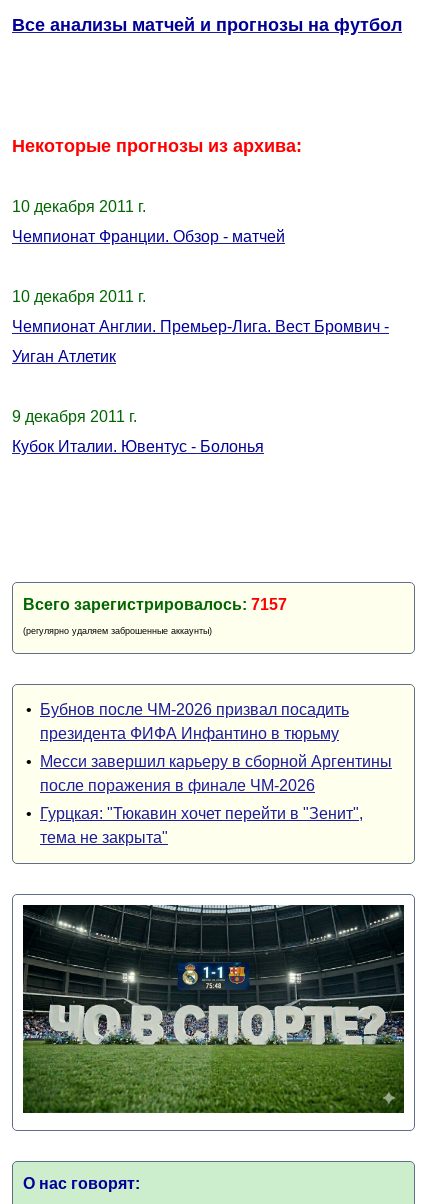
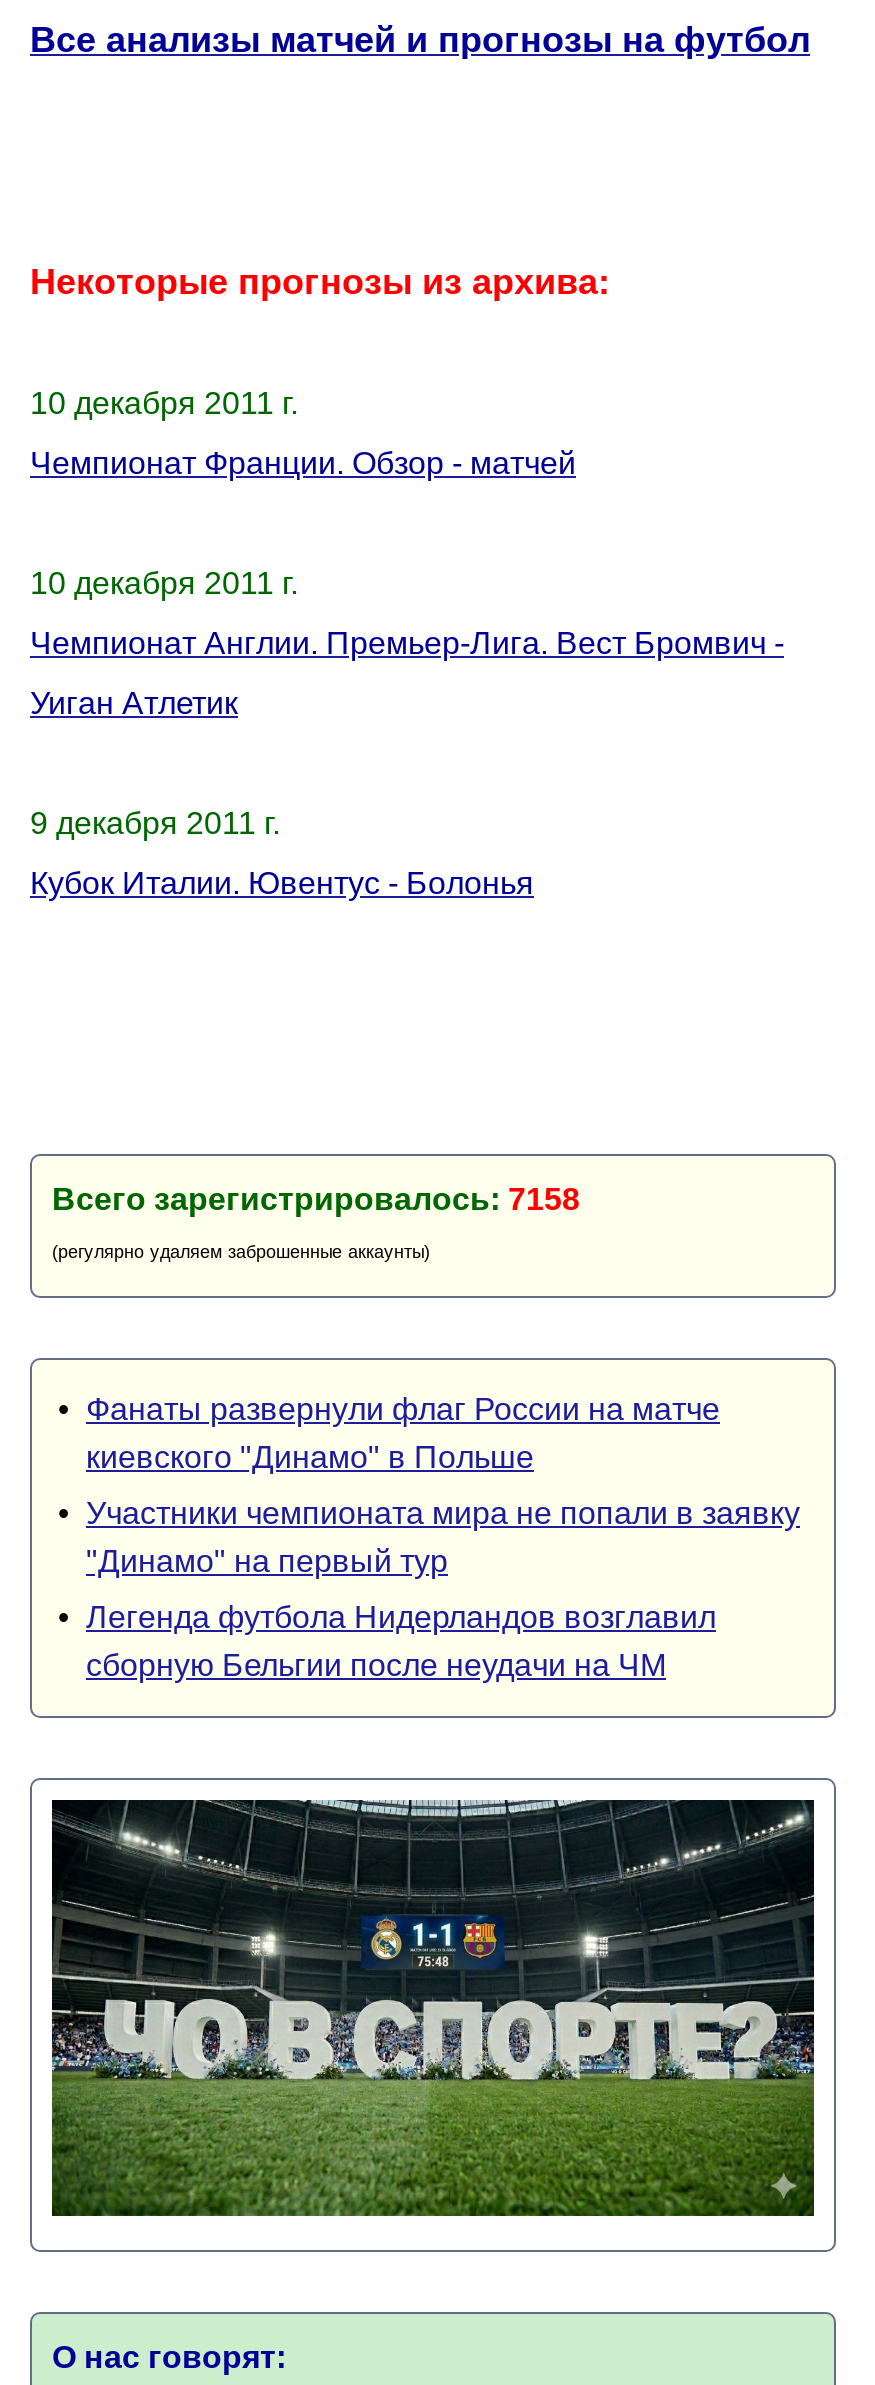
- Всего зарегистрировалось: 7157
+ Всего зарегистрировалось: 7158

- • Бубнов после ЧМ-2026 призвал посадить
- президента ФИФА Инфантино в тюрьму
+ • Фанаты развернули флаг России на матче
+ киевского "Динамо" в Польше

- • Месси завершил карьеру в сборной Аргентины
- после поражения в финале ЧМ-2026
+ • Участники чемпионата мира не попали в заявку
+ "Динамо" на первый тур

- • Гурцкая: "Тюкавин хочет перейти в "Зенит",
- тема не закрыта"
+ • Легенда футбола Нидерландов возглавил
+ сборную Бельгии после неудачи на ЧМ
